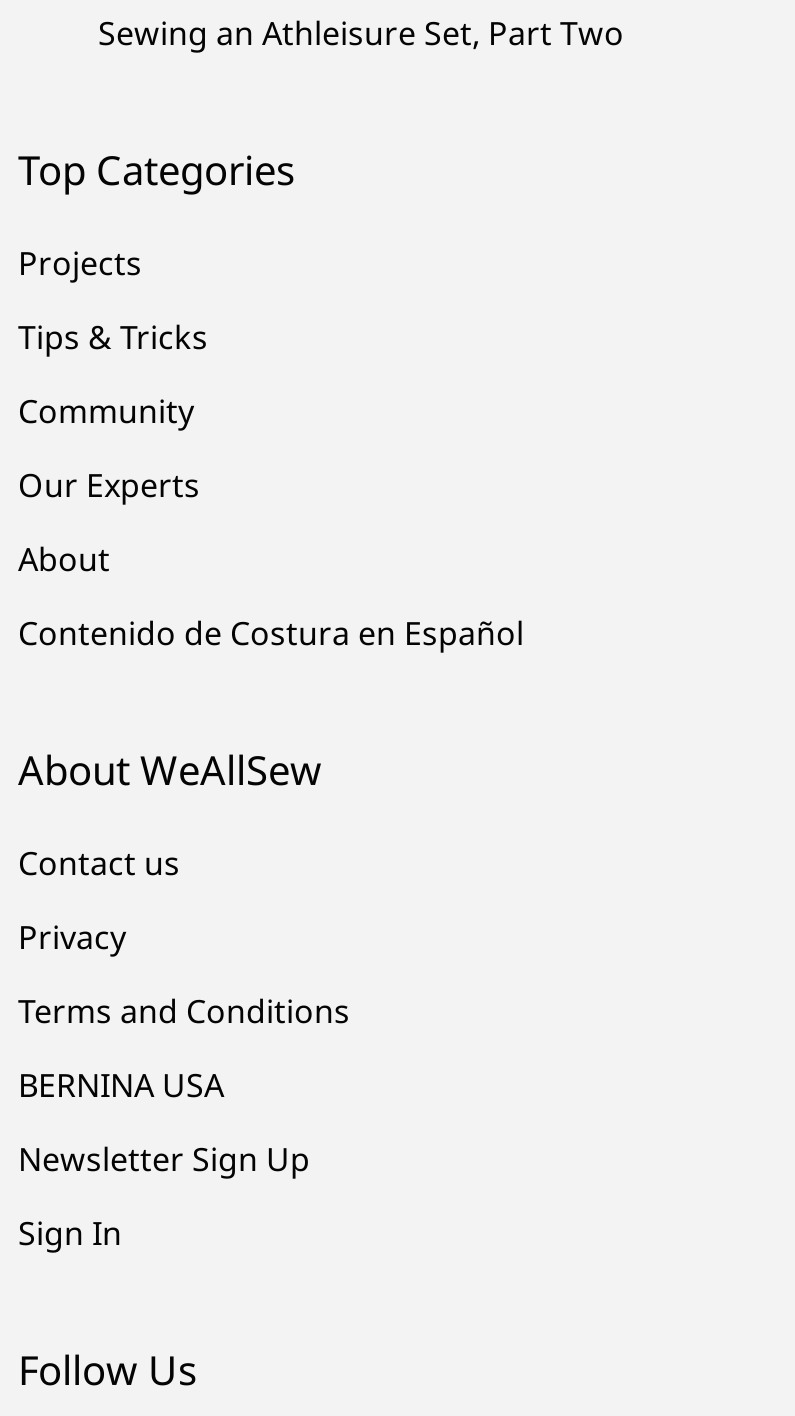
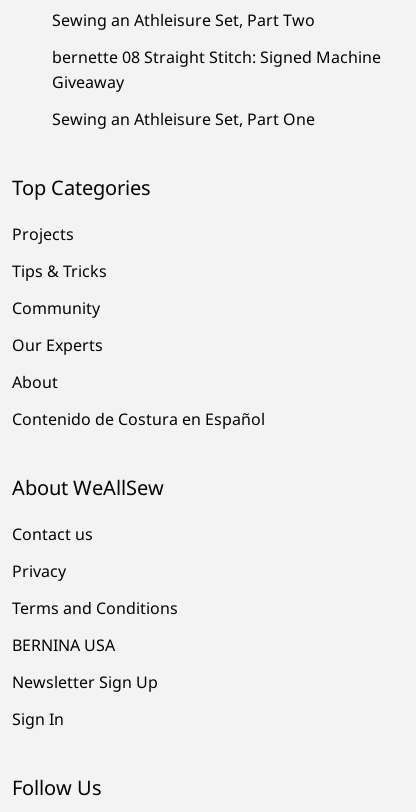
+ bernette 08 Straight Stitch: Signed Machine
+ Giveaway
+ Sewing an Athleisure Set, Part One
